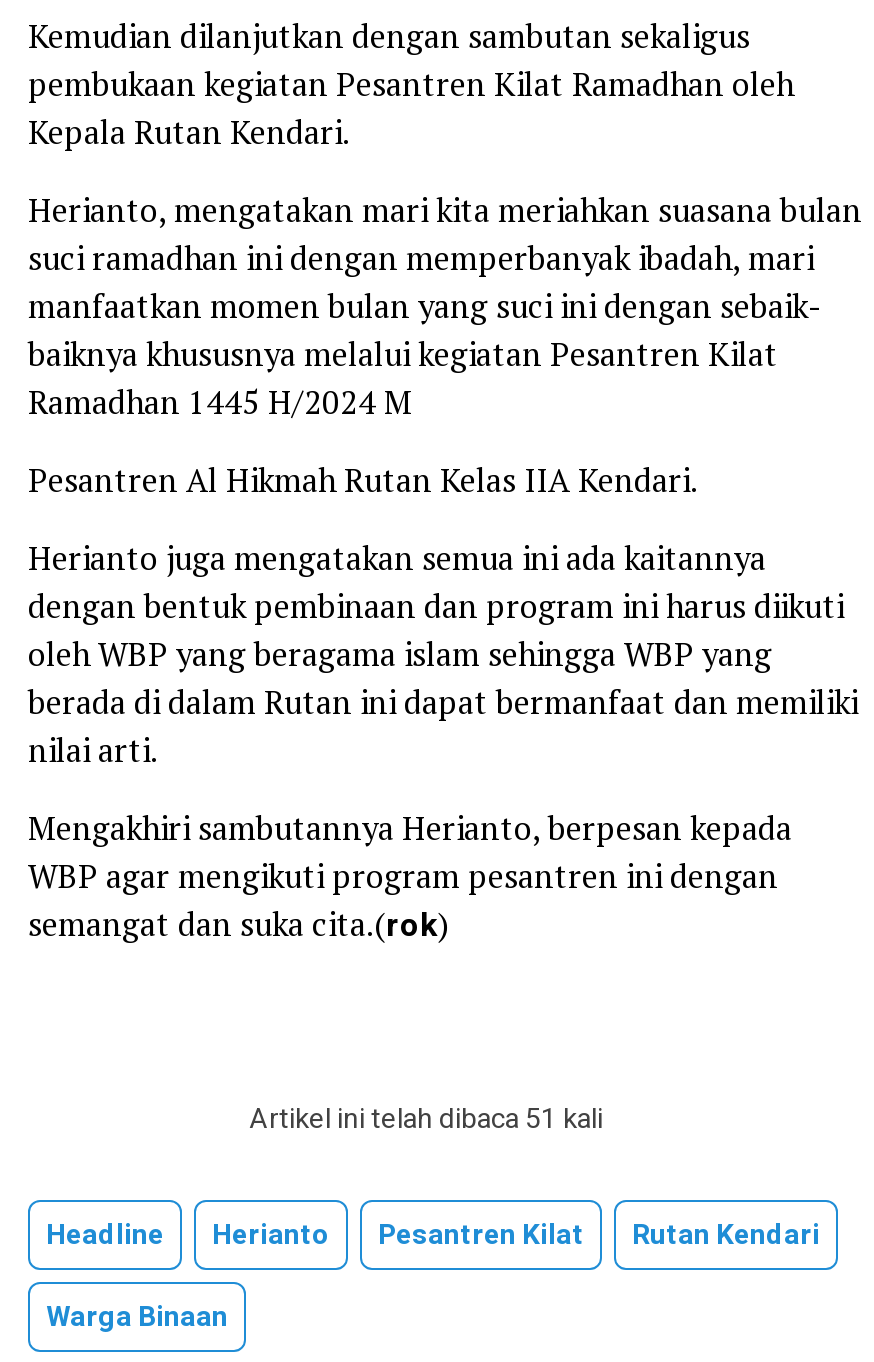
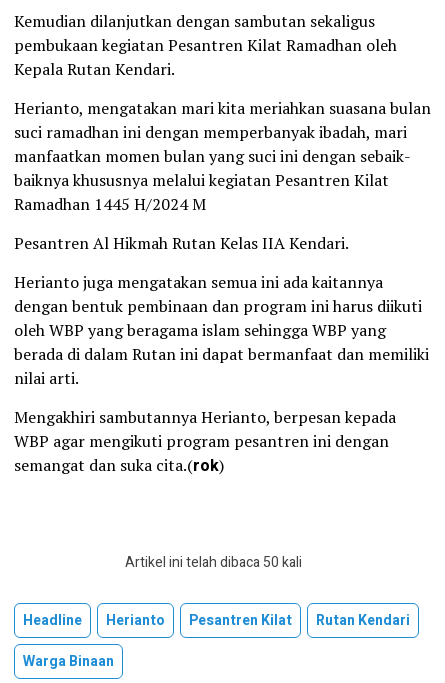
- Artikel ini telah dibaca 51 kali
+ Artikel ini telah dibaca 50 kali
